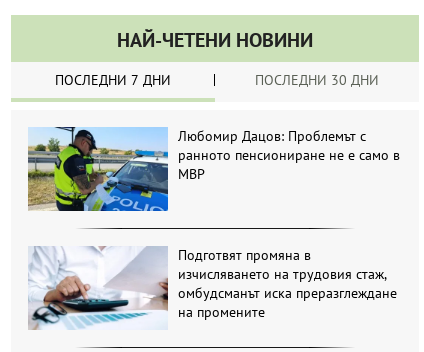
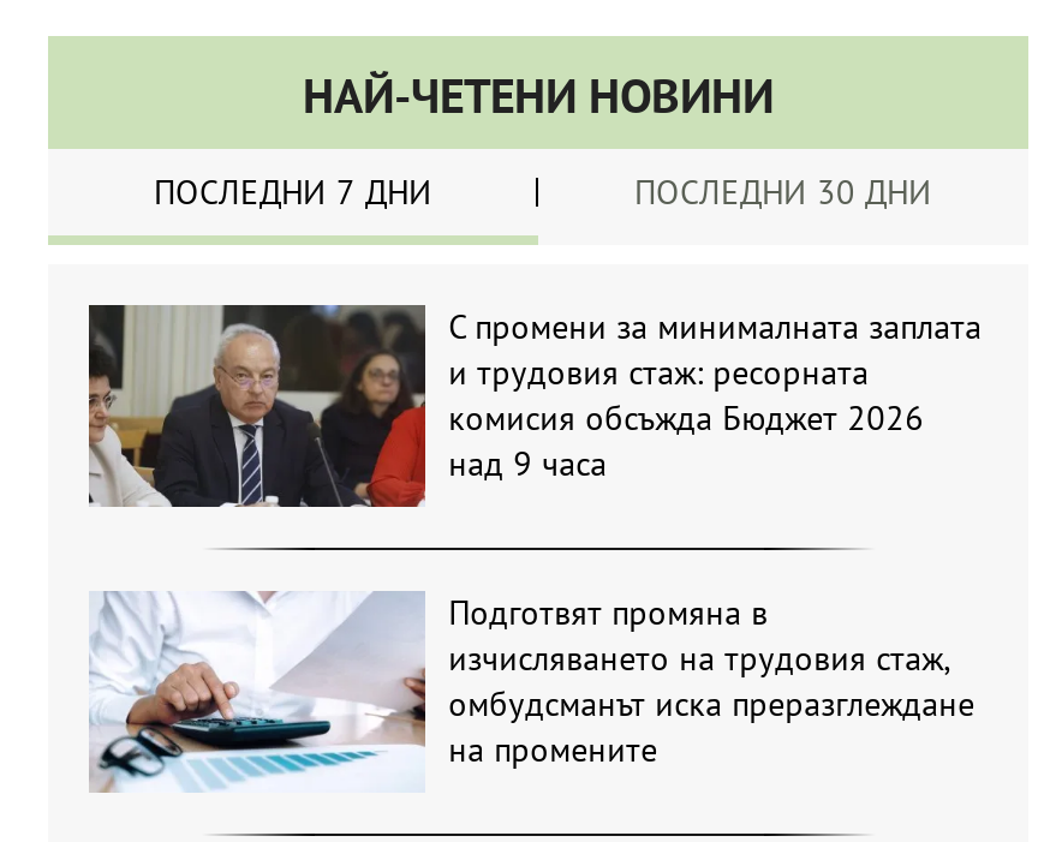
- [image]
- Любомир Дацов: Проблемът с
- ранното пенсиониране не е само в
- МВР
+ [image]
+ С промени за минималната заплата
+ и трудовия стаж: ресорната
+ комисия обсъжда Бюджет 2026
+ над 9 часа
